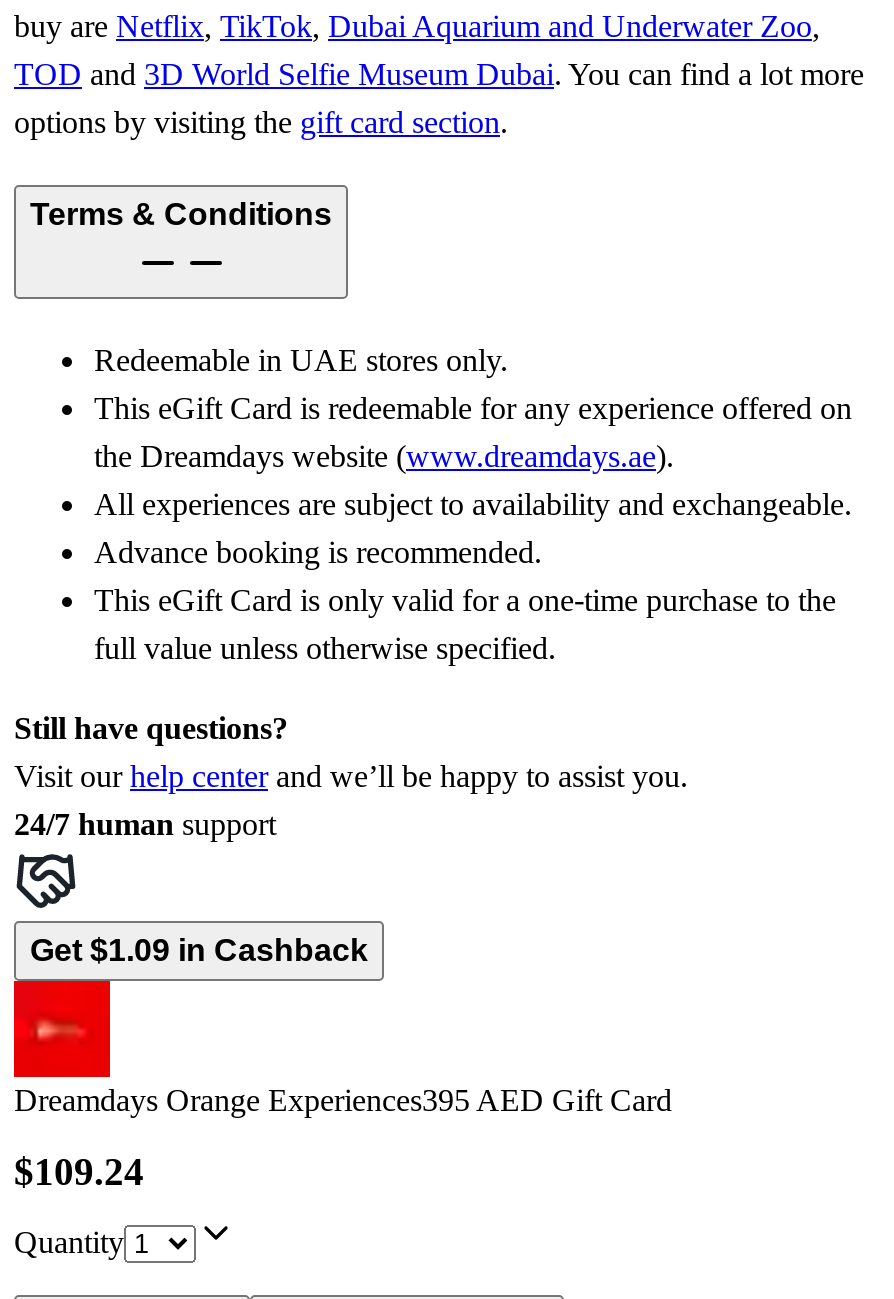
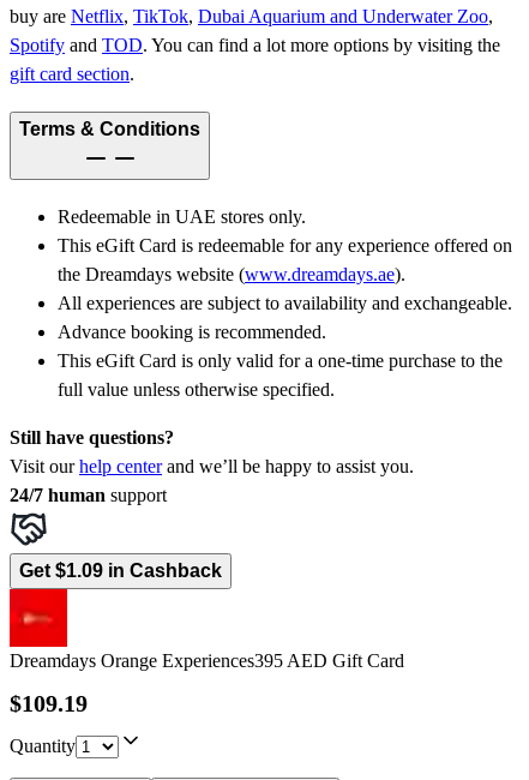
- TOD and 3D World Selfie Museum Dubai. You can find a lot more
- options by visiting the gift card section.
+ Spotify and TOD. You can find a lot more options by visiting the
+ gift card section.

- $109.24
+ $109.19
